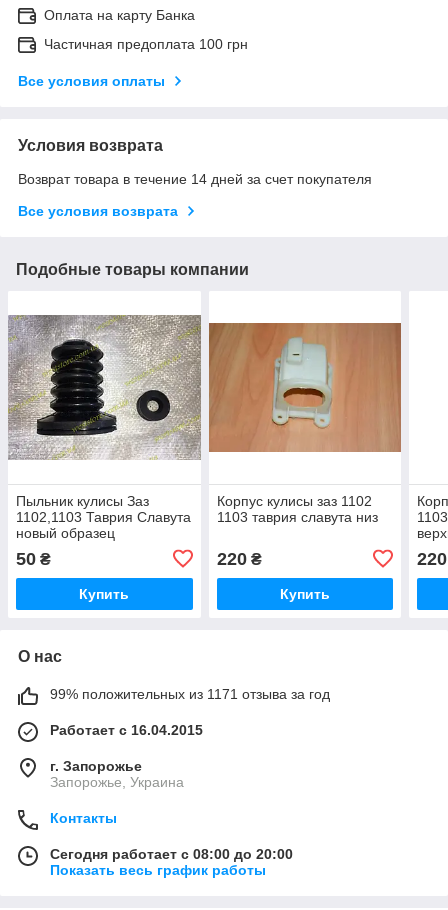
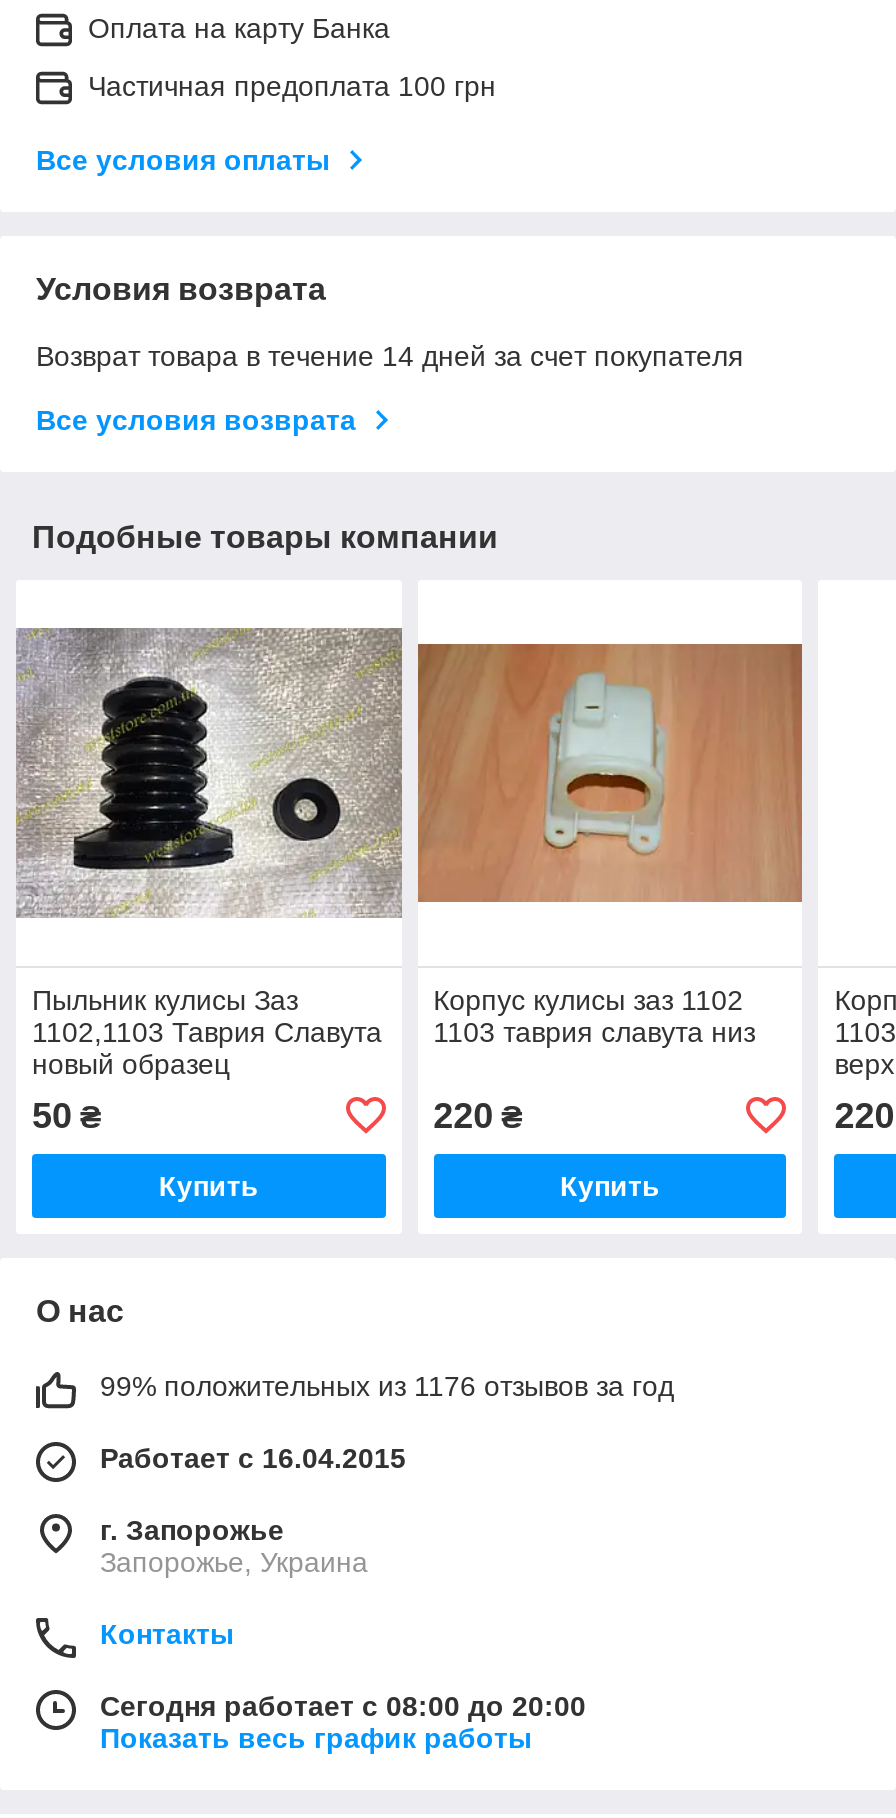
- 99% положительных из 1171 отзыва за год
+ 99% положительных из 1176 отзывов за год
